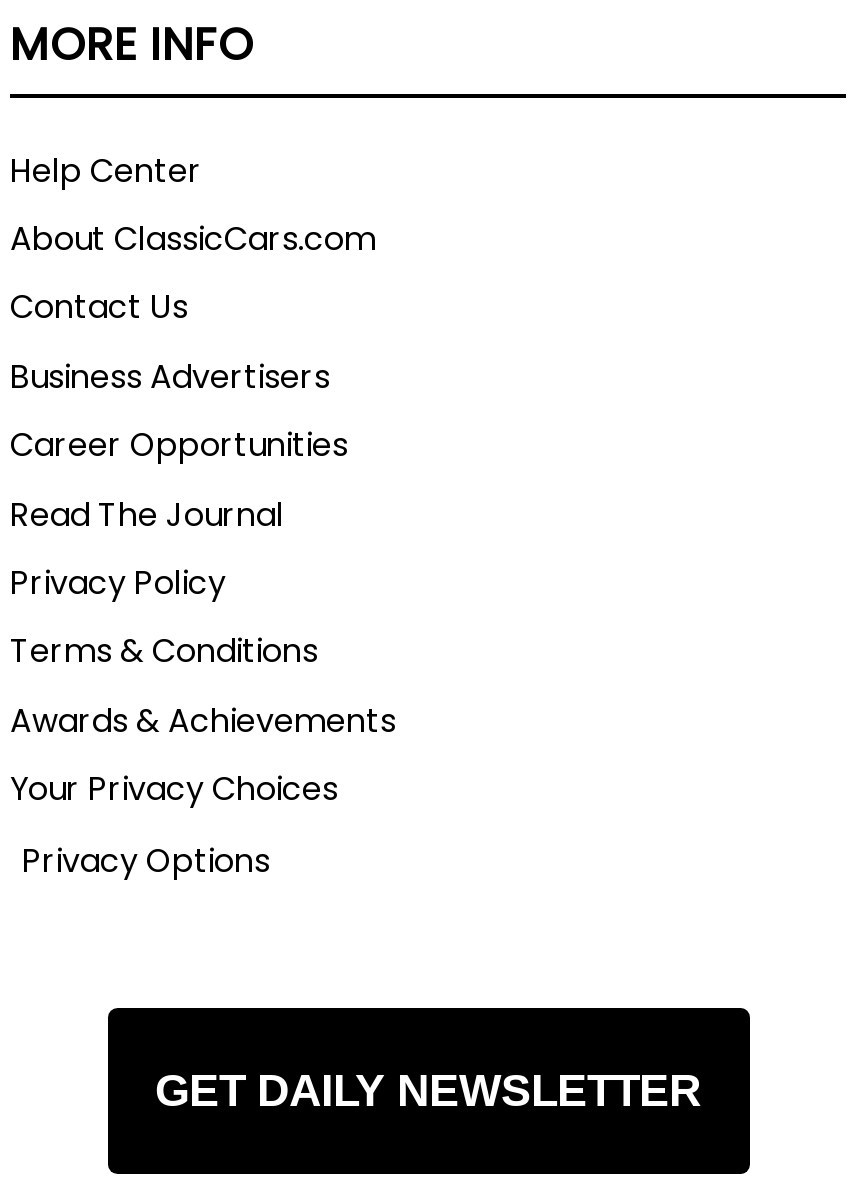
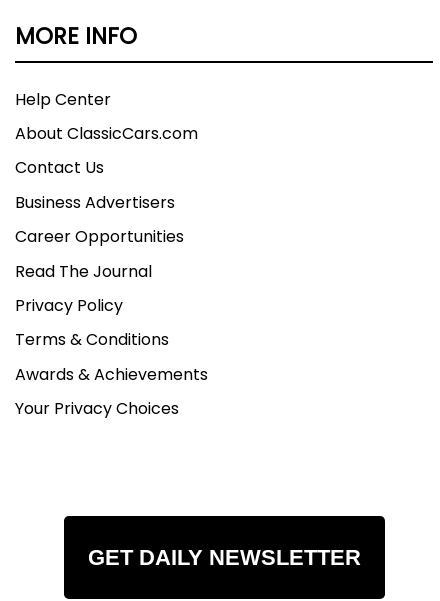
- Privacy Options
